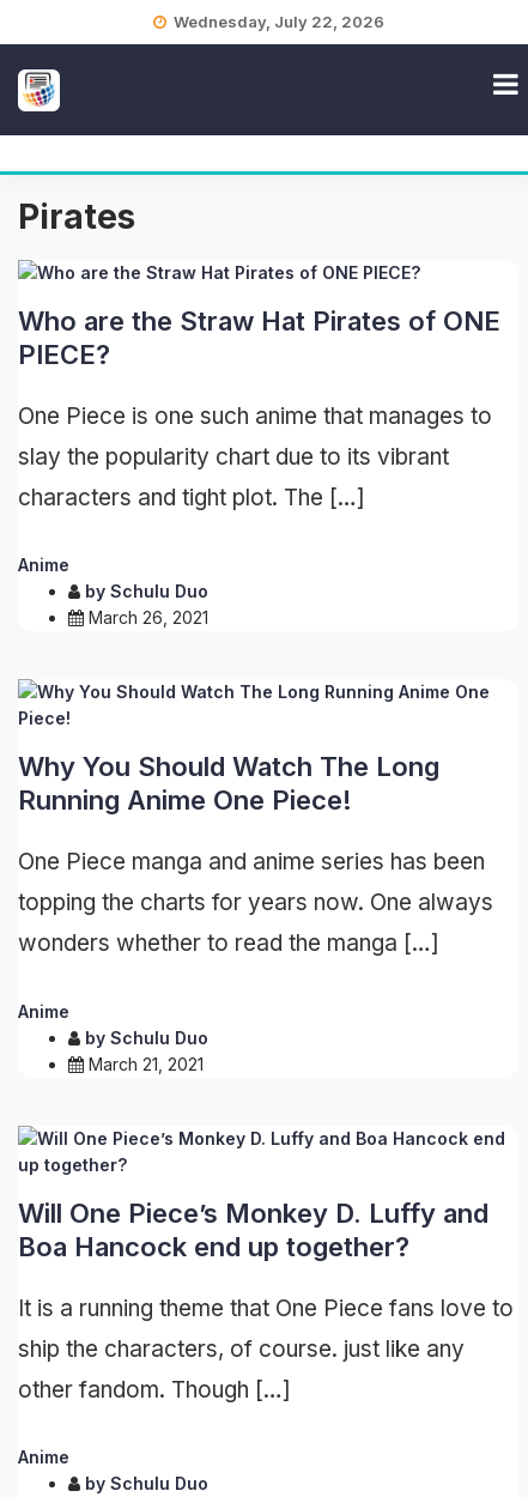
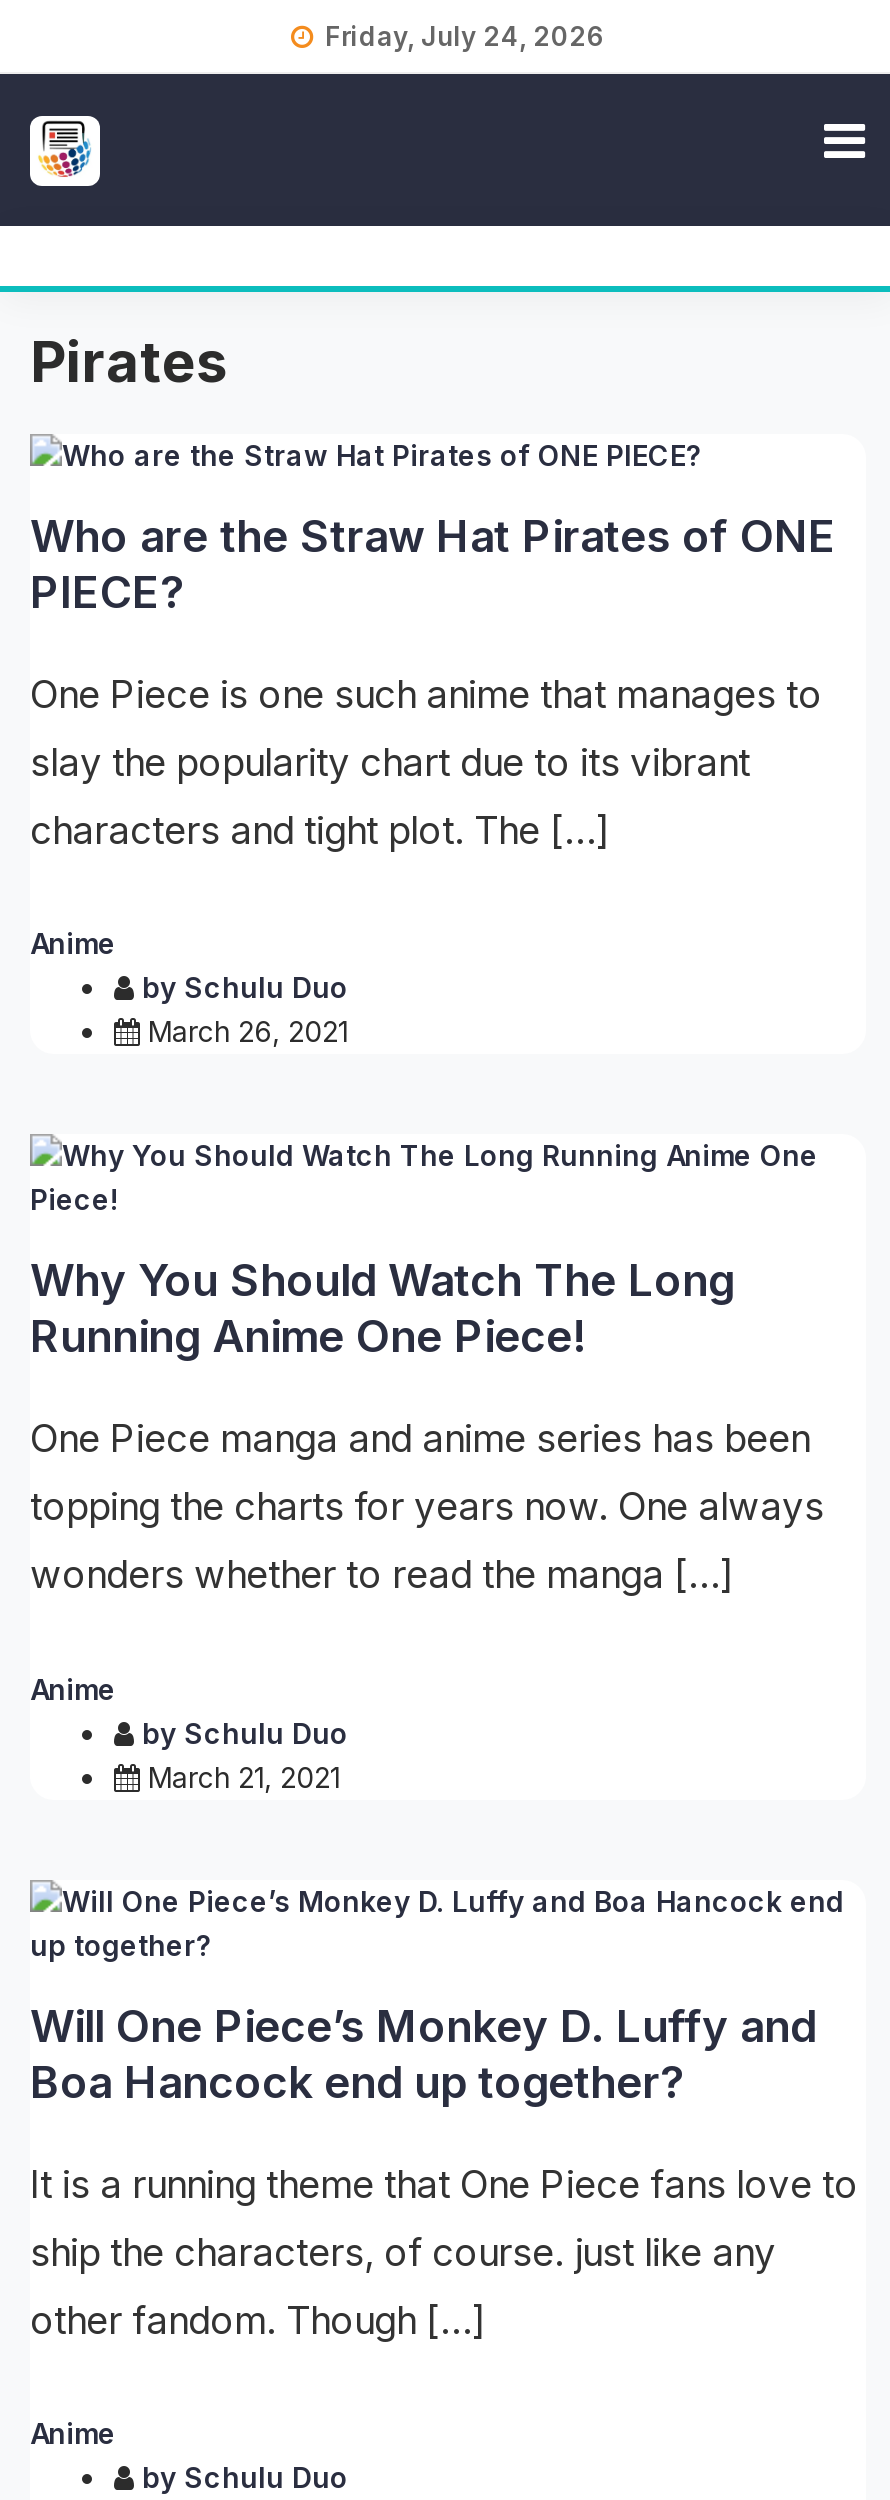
- Wednesday, July 22, 2026
+ Friday, July 24, 2026
